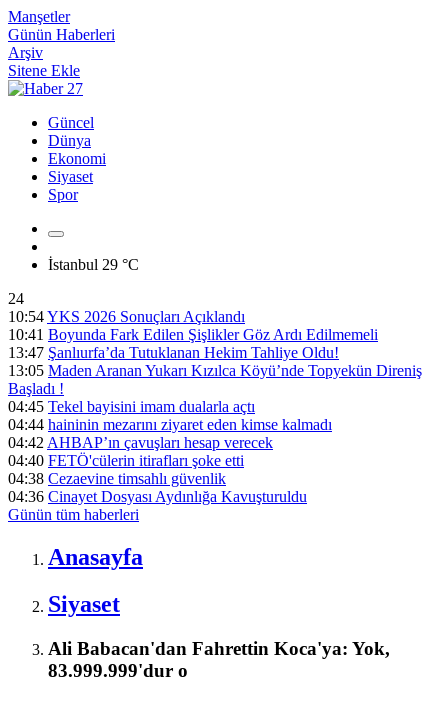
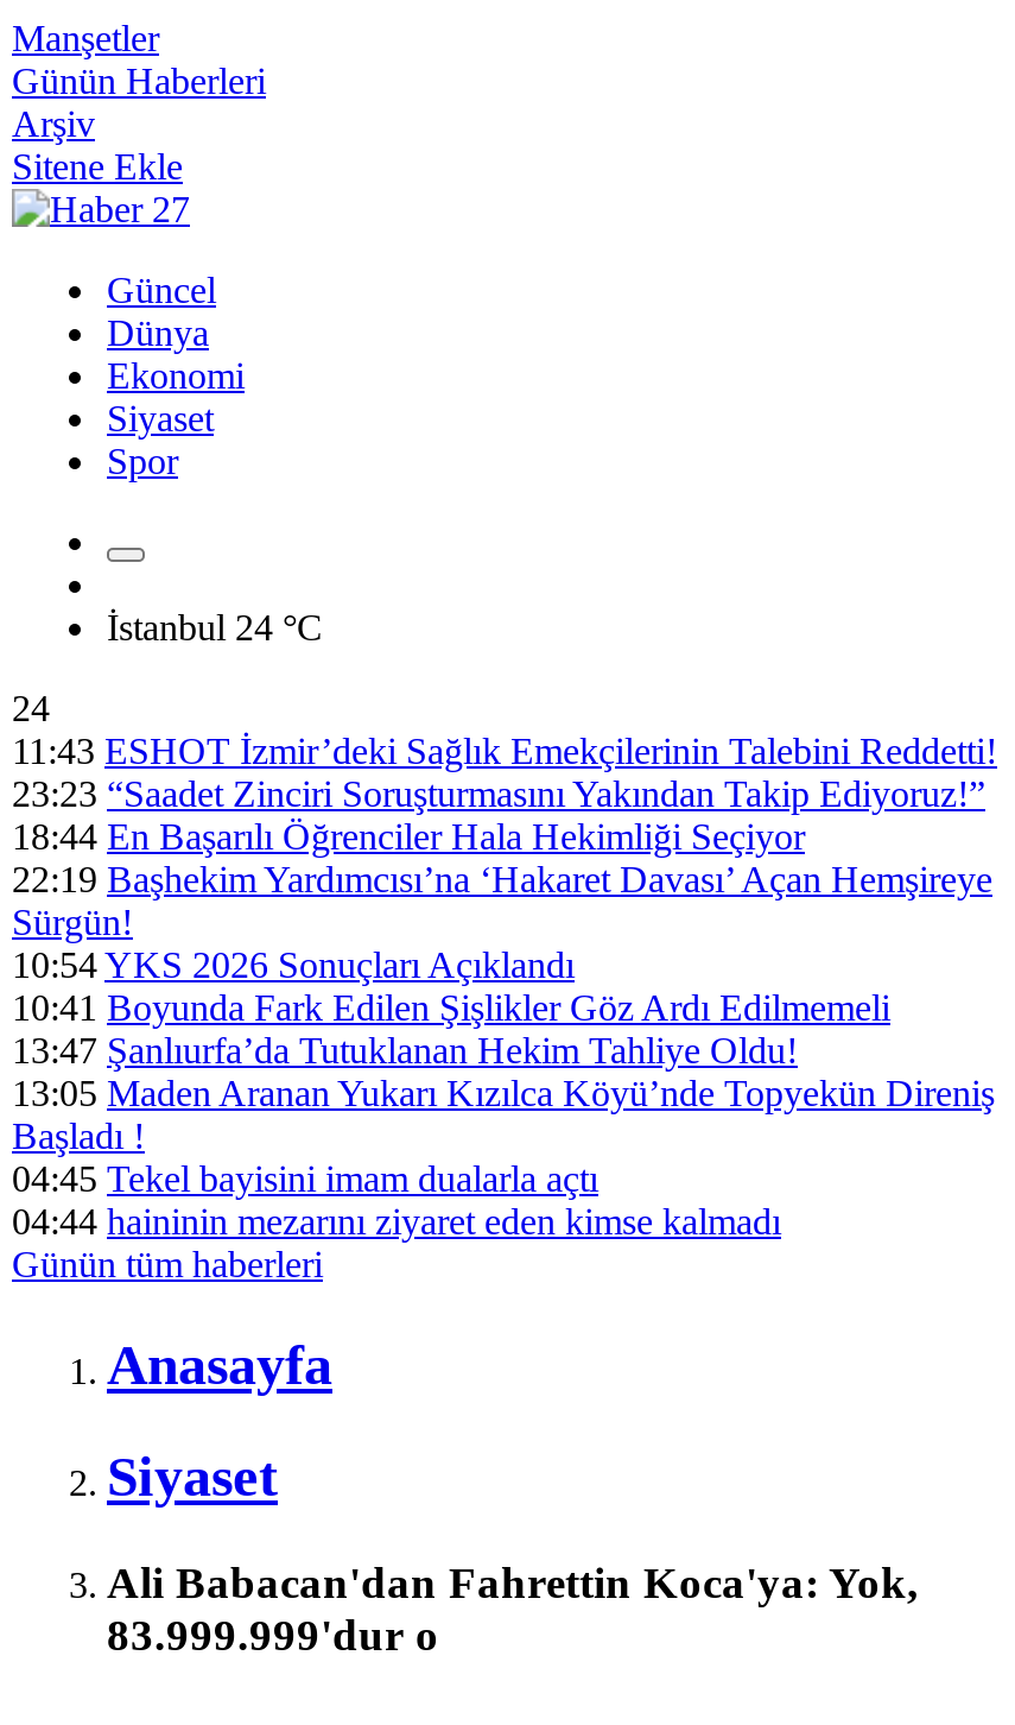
- İstanbul 29 °C
+ İstanbul 24 °C

+ 11:43 ESHOT İzmir’deki Sağlık Emekçilerinin Talebini Reddetti!
+ 23:23 “Saadet Zinciri Soruşturmasını Yakından Takip Ediyoruz!”
+ 18:44 En Başarılı Öğrenciler Hala Hekimliği Seçiyor
+ 22:19 Başhekim Yardımcısı’na ‘Hakaret Davası’ Açan Hemşireye
+ Sürgün!

moved down: 10:54 YKS 2026 Sonuçları Açıklandı | 10:41 Boyunda Fark Edilen Şişlikler Göz Ardı Edilmemeli | 13:47 Şanlıurfa’da Tutuklanan Hekim Tahliye Oldu! | 13:05 Maden Aranan Yukarı Kızılca Köyü’nde Topyekün Direniş | Başladı ! | 04:45 Tekel bayisini imam dualarla açtı | 04:44 haininin mezarını ziyaret eden kimse kalmadı

- 04:42 AHBAP’ın çavuşları hesap verecek
- 04:40 FETÖ'cülerin itirafları şoke etti
- 04:38 Cezaevine timsahlı güvenlik
- 04:36 Cinayet Dosyası Aydınlığa Kavuşturuldu
